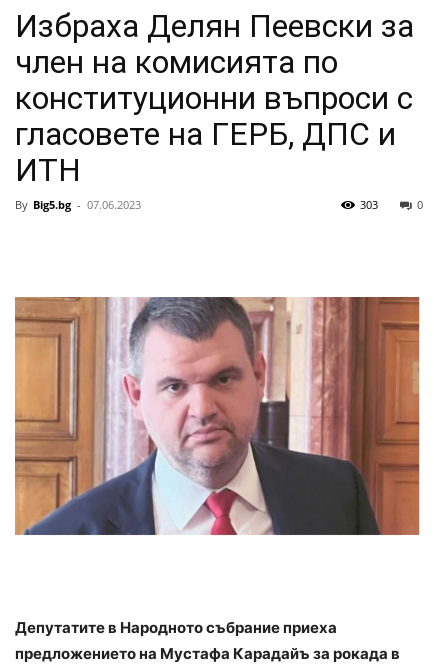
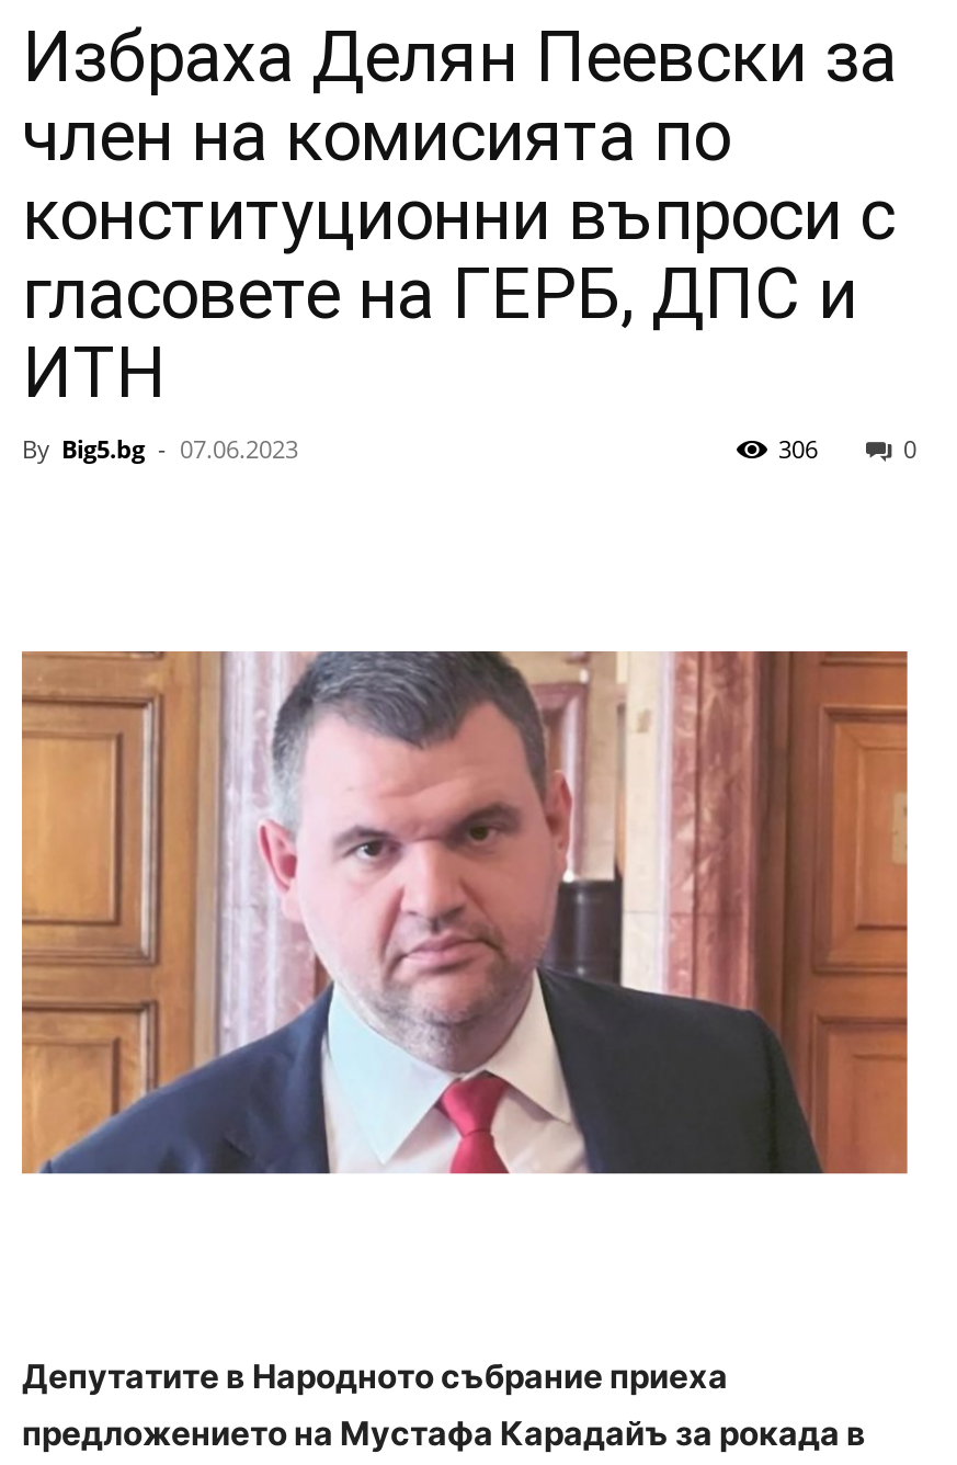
- 303
+ 306
